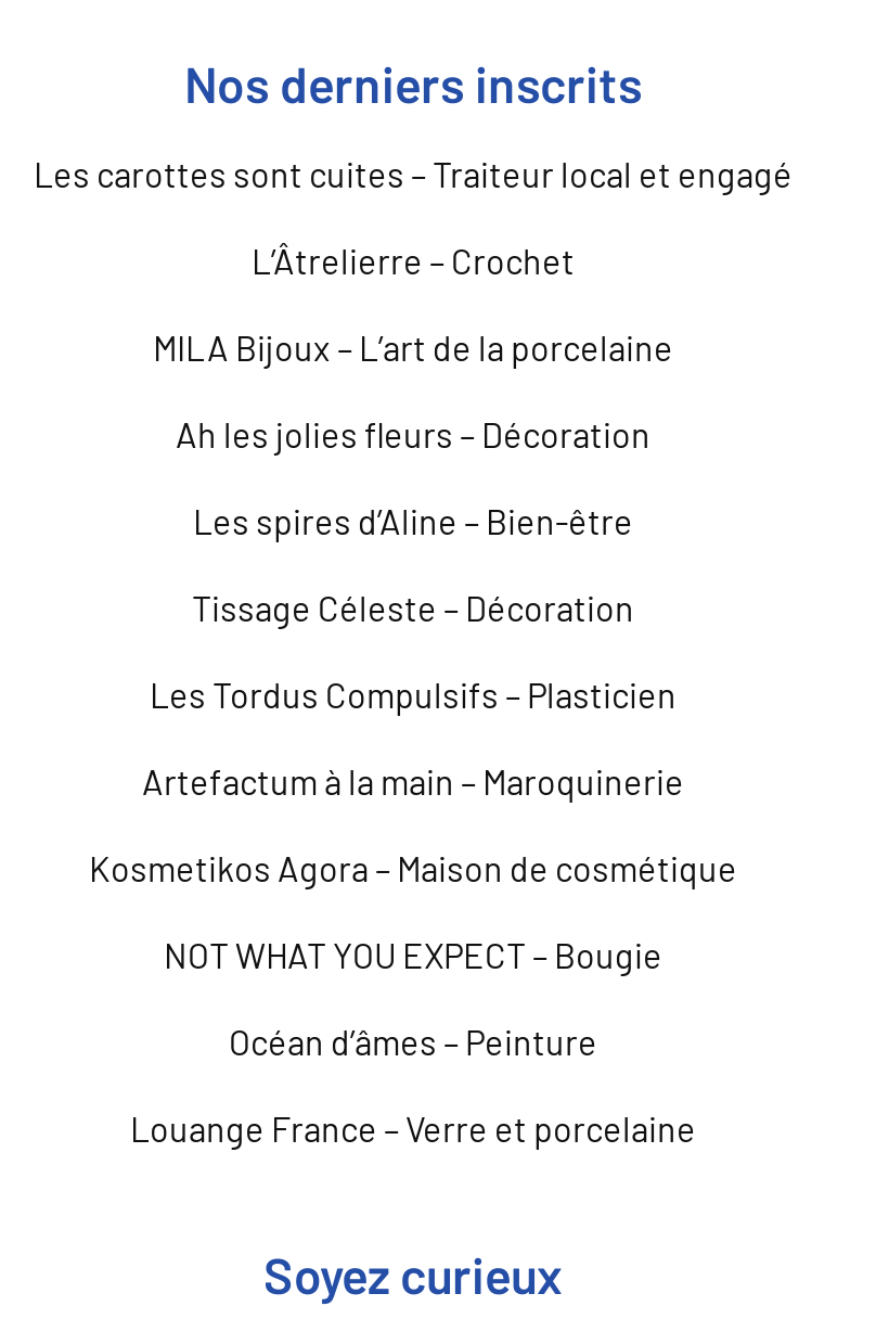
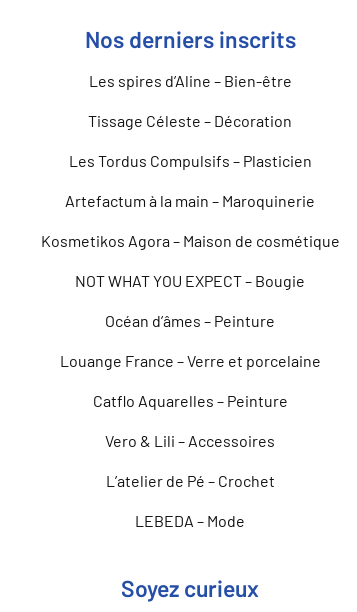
- Les carottes sont cuites – Traiteur local et engagé
- L’Âtrelierre – Crochet
- MILA Bijoux – L’art de la porcelaine
- Ah les jolies fleurs – Décoration

moved up: Les spires d’Aline – Bien-être | Tissage Céleste – Décoration | Les Tordus Compulsifs – Plasticien | Artefactum à la main – Maroquinerie | Kosmetikos Agora – Maison de cosmétique | NOT WHAT YOU EXPECT – Bougie | Océan d’âmes – Peinture | Louange France – Verre et porcelaine

+ Catflo Aquarelles – Peinture
+ Vero & Lili – Accessoires
+ L’atelier de Pé – Crochet
+ LEBEDA – Mode
